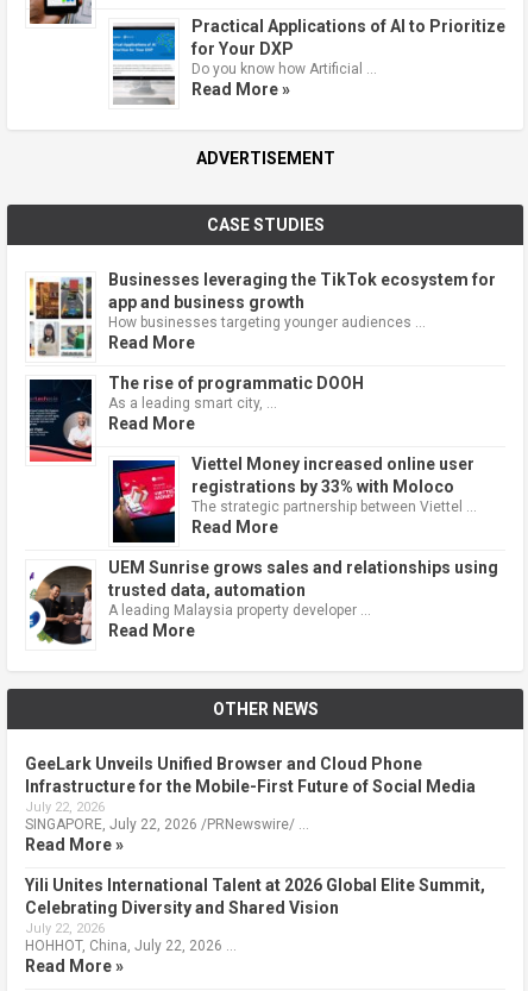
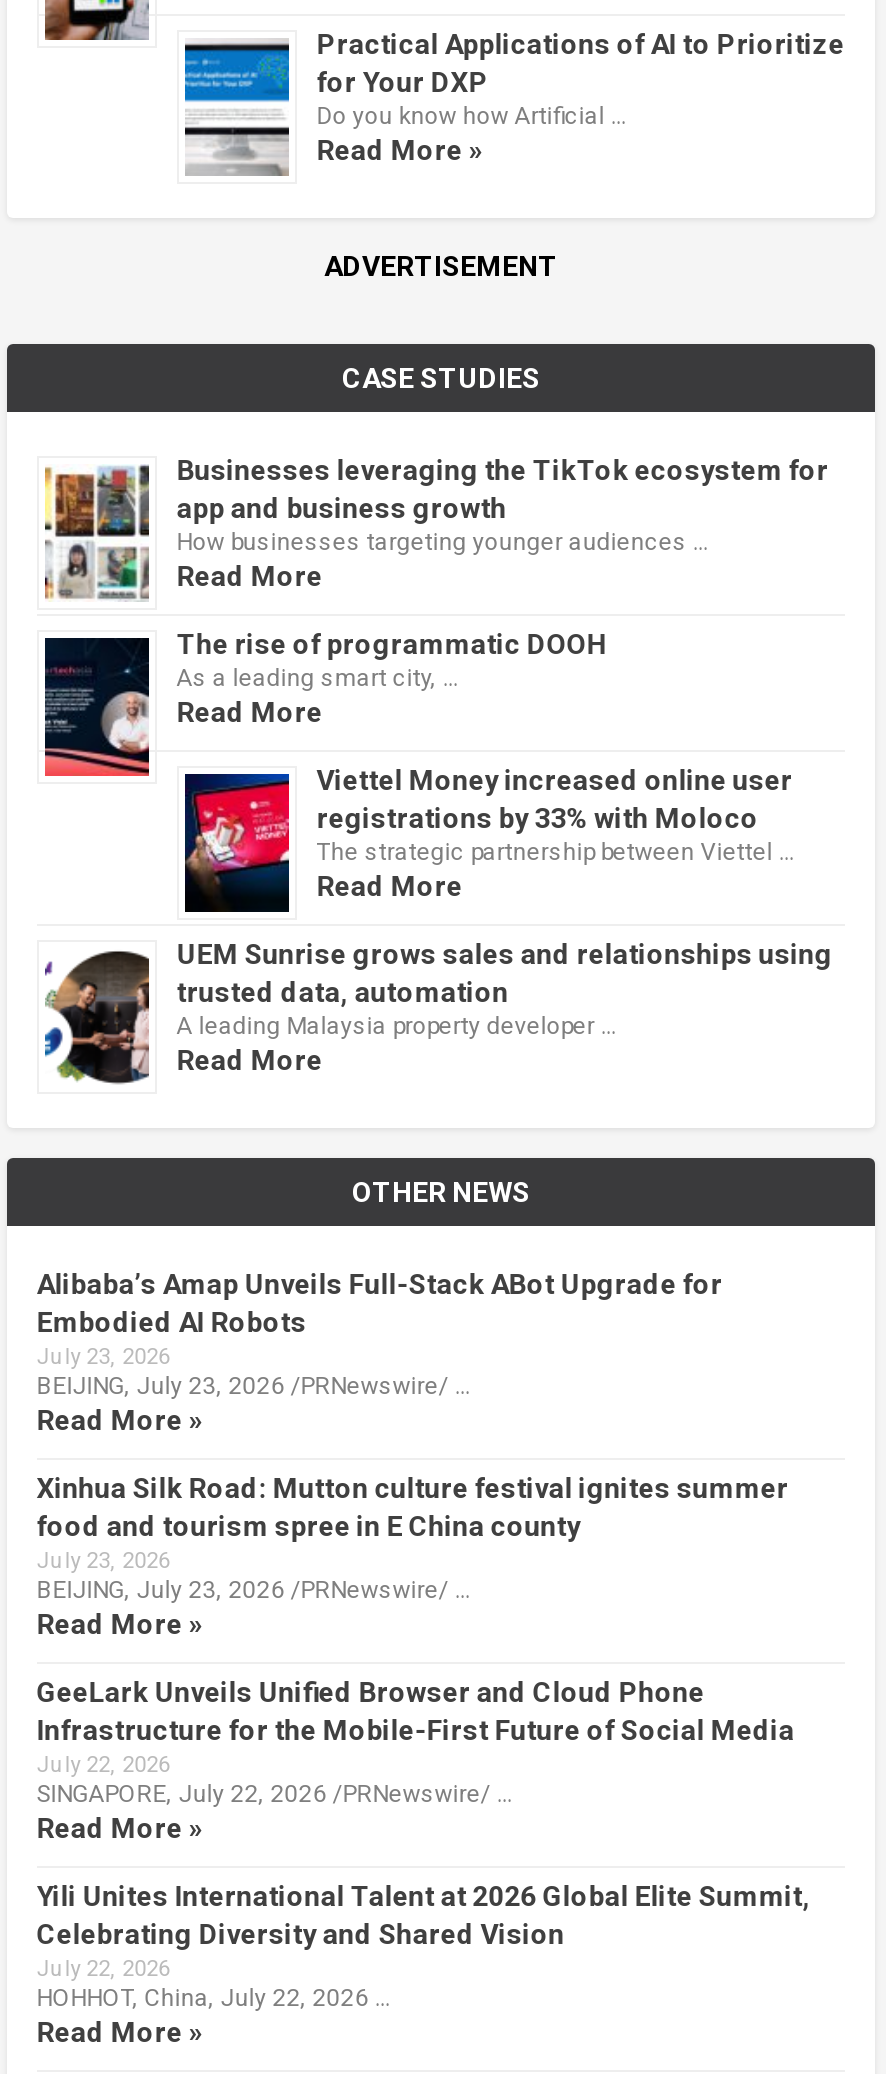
+ Alibaba’s Amap Unveils Full-Stack ABot Upgrade for
+ Embodied AI Robots
+ July 23, 2026
+ BEIJING, July 23, 2026 /PRNewswire/ …
+ Read More »
+ Xinhua Silk Road: Mutton culture festival ignites summer
+ food and tourism spree in E China county
+ July 23, 2026
+ BEIJING, July 23, 2026 /PRNewswire/ …
+ Read More »
